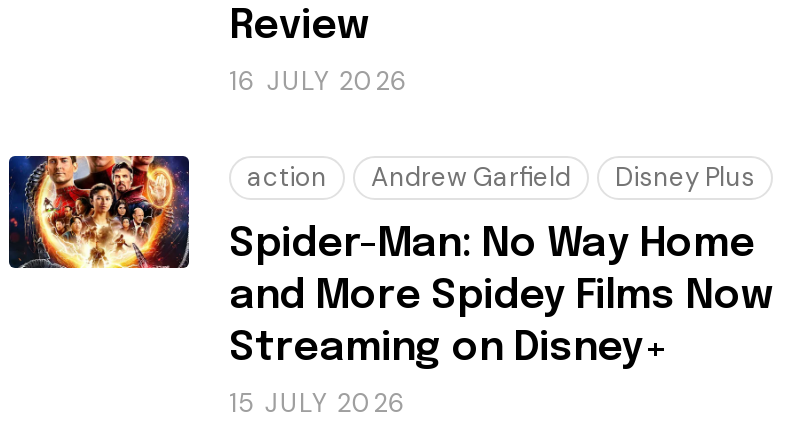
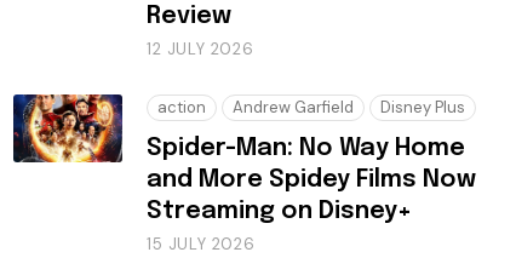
- 16 JULY 2026
+ 12 JULY 2026
